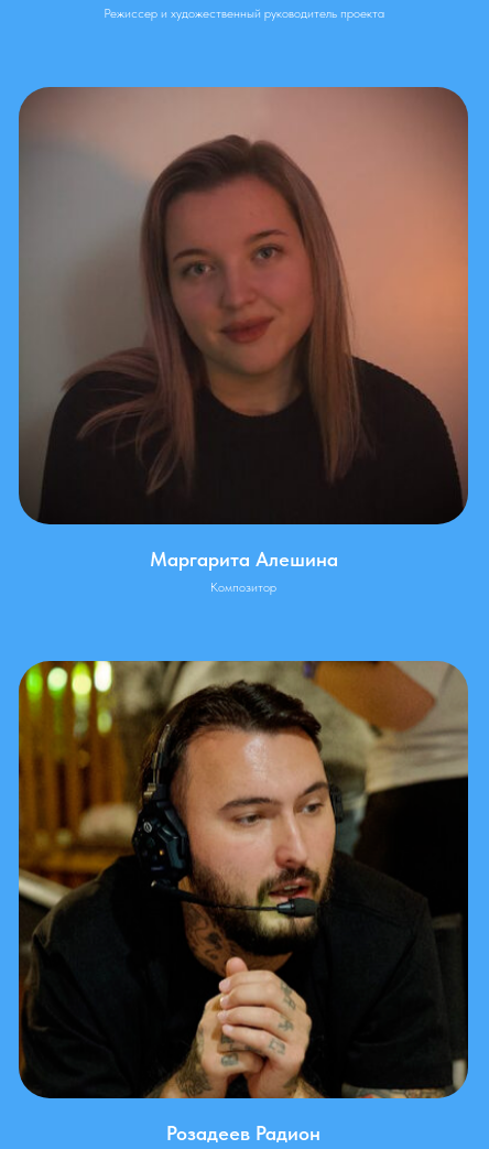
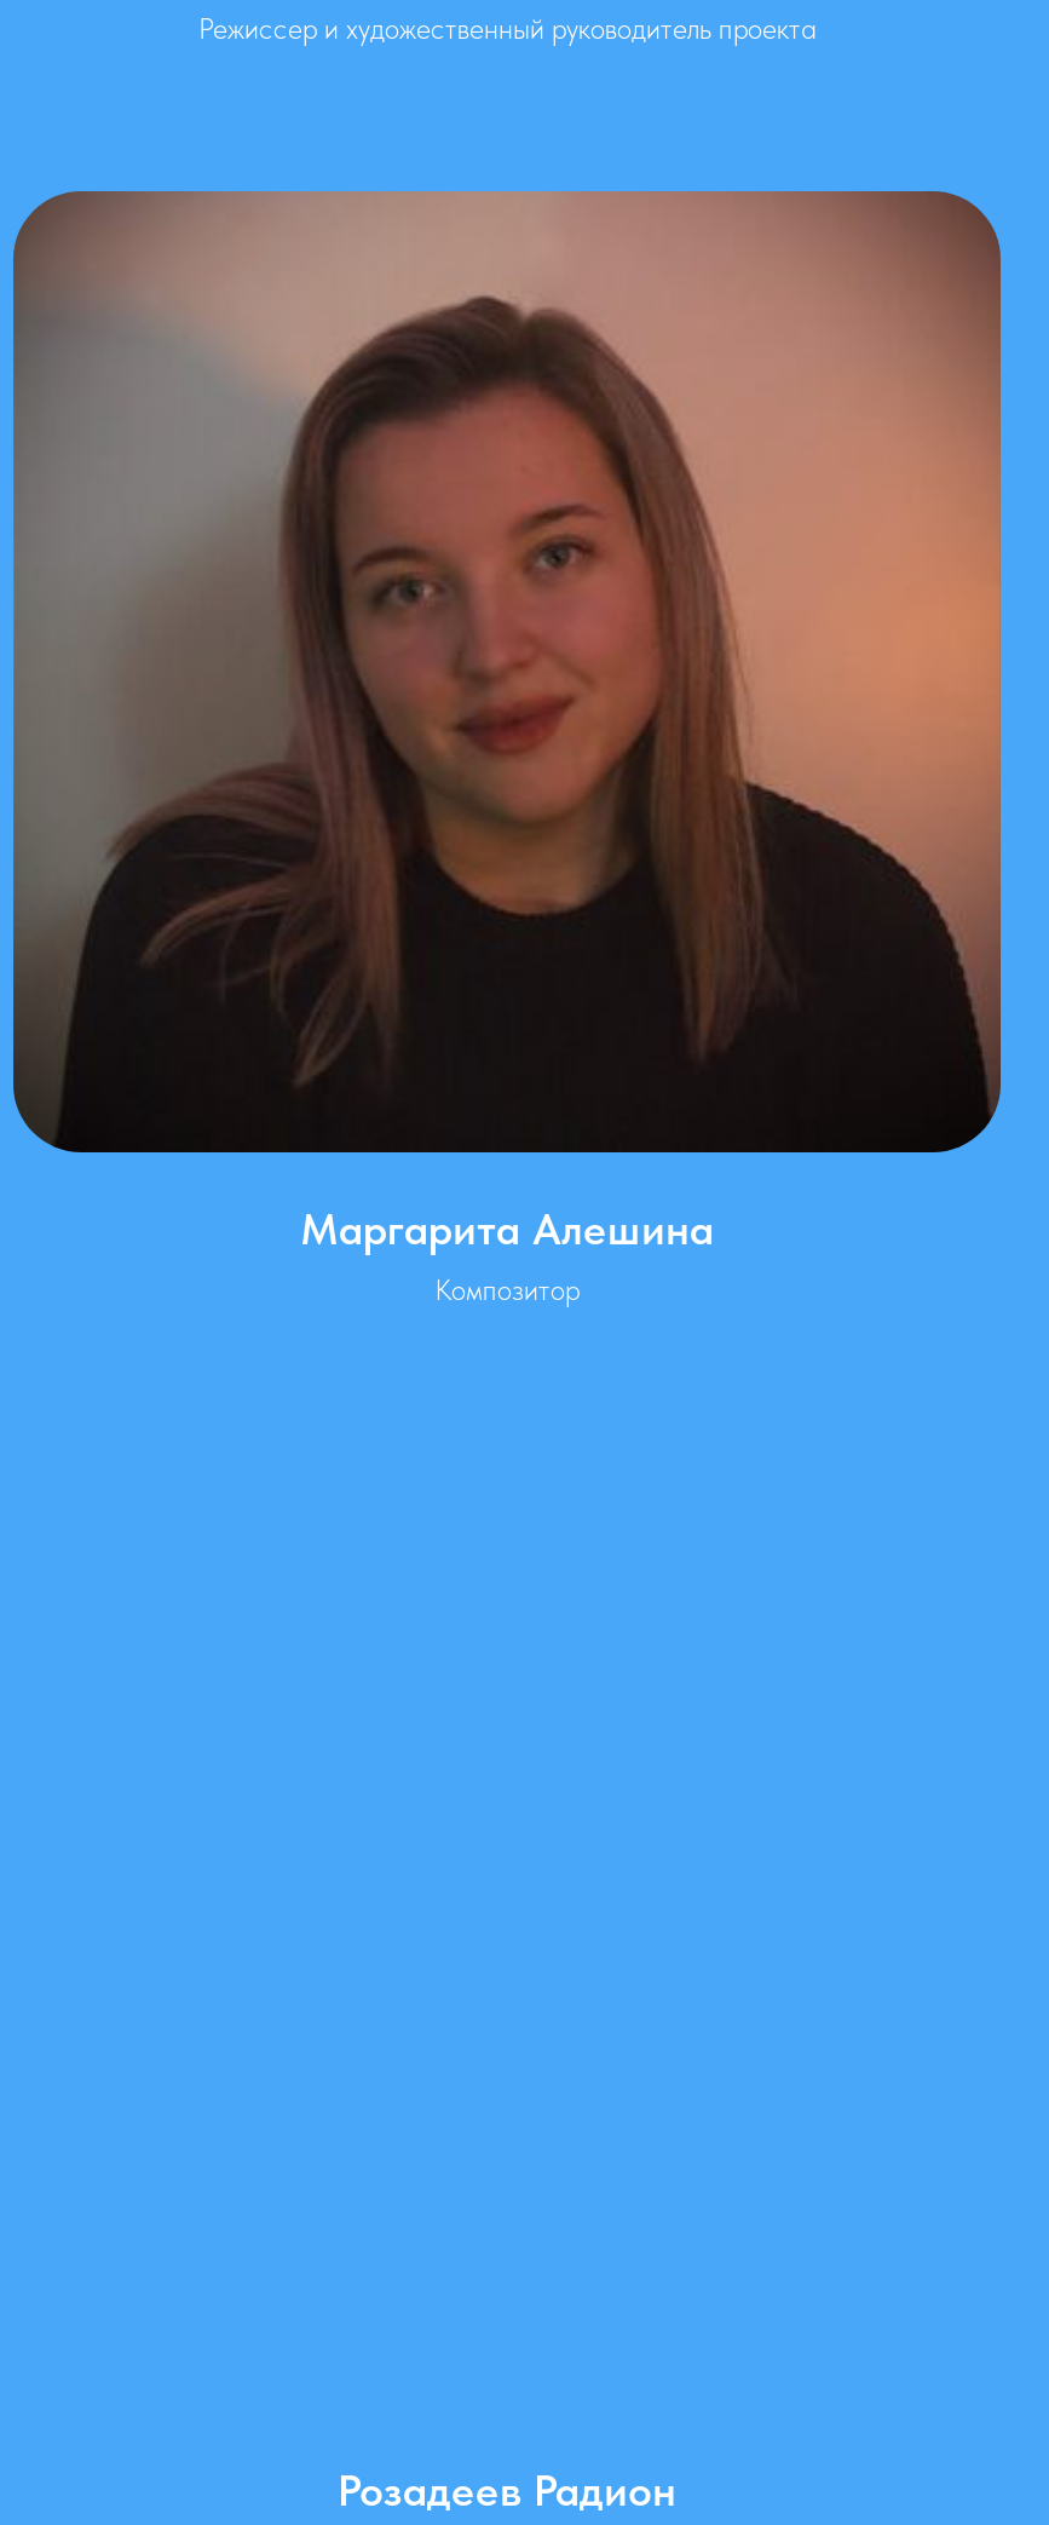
- [image]
